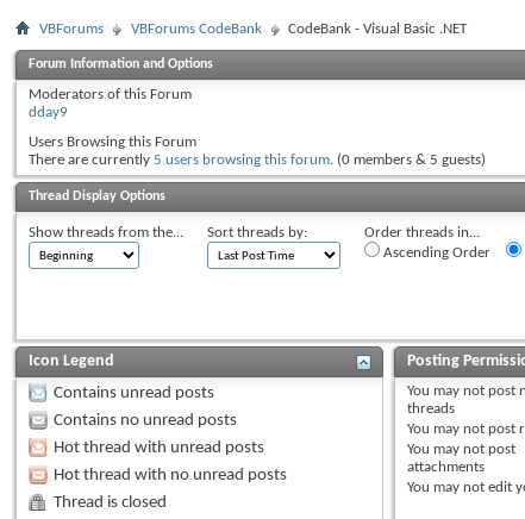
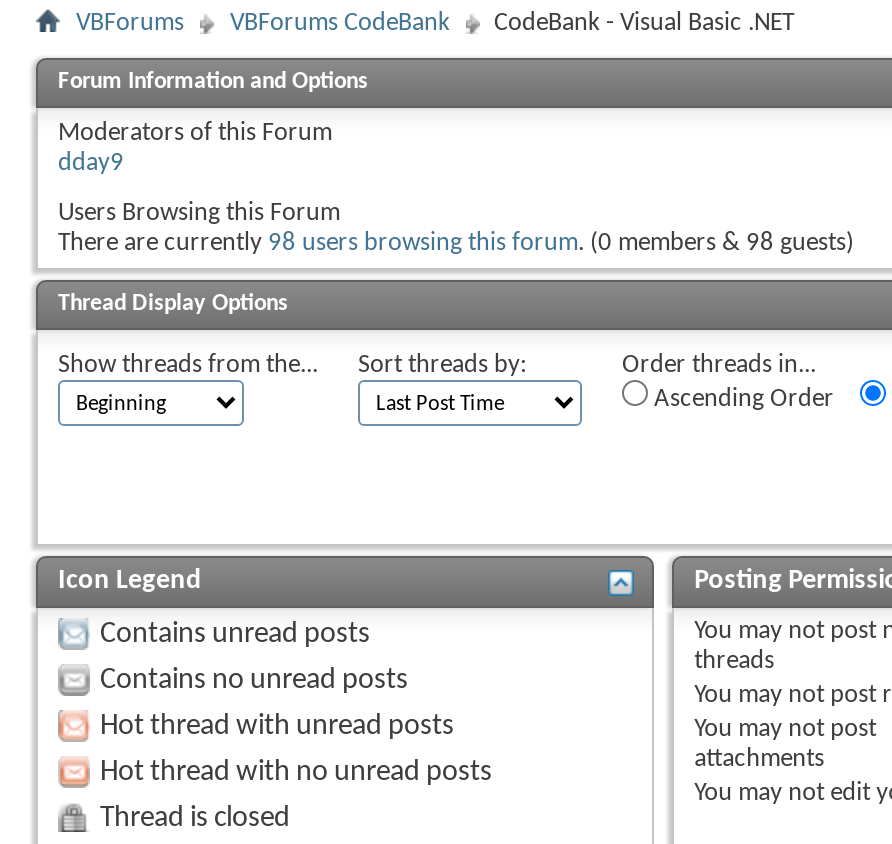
- There are currently 5 users browsing this forum. (0 members & 5 guests)
+ There are currently 98 users browsing this forum. (0 members & 98 guests)
